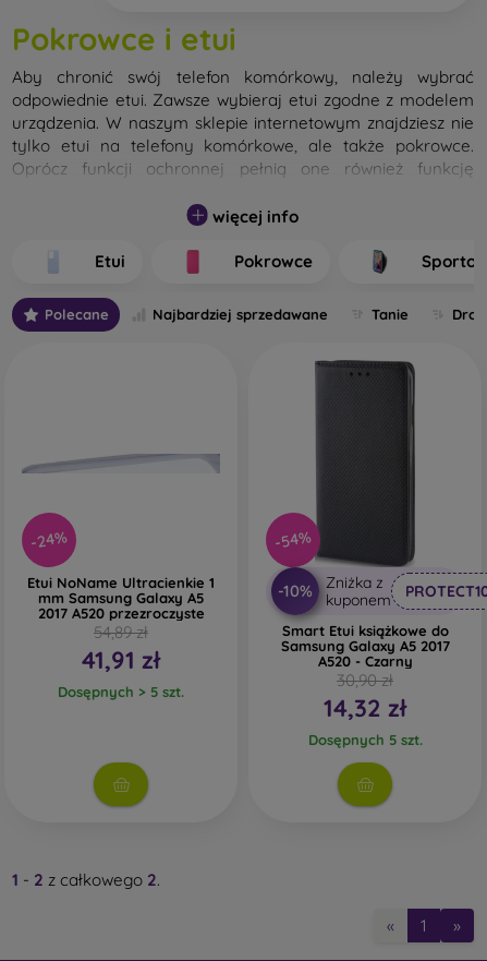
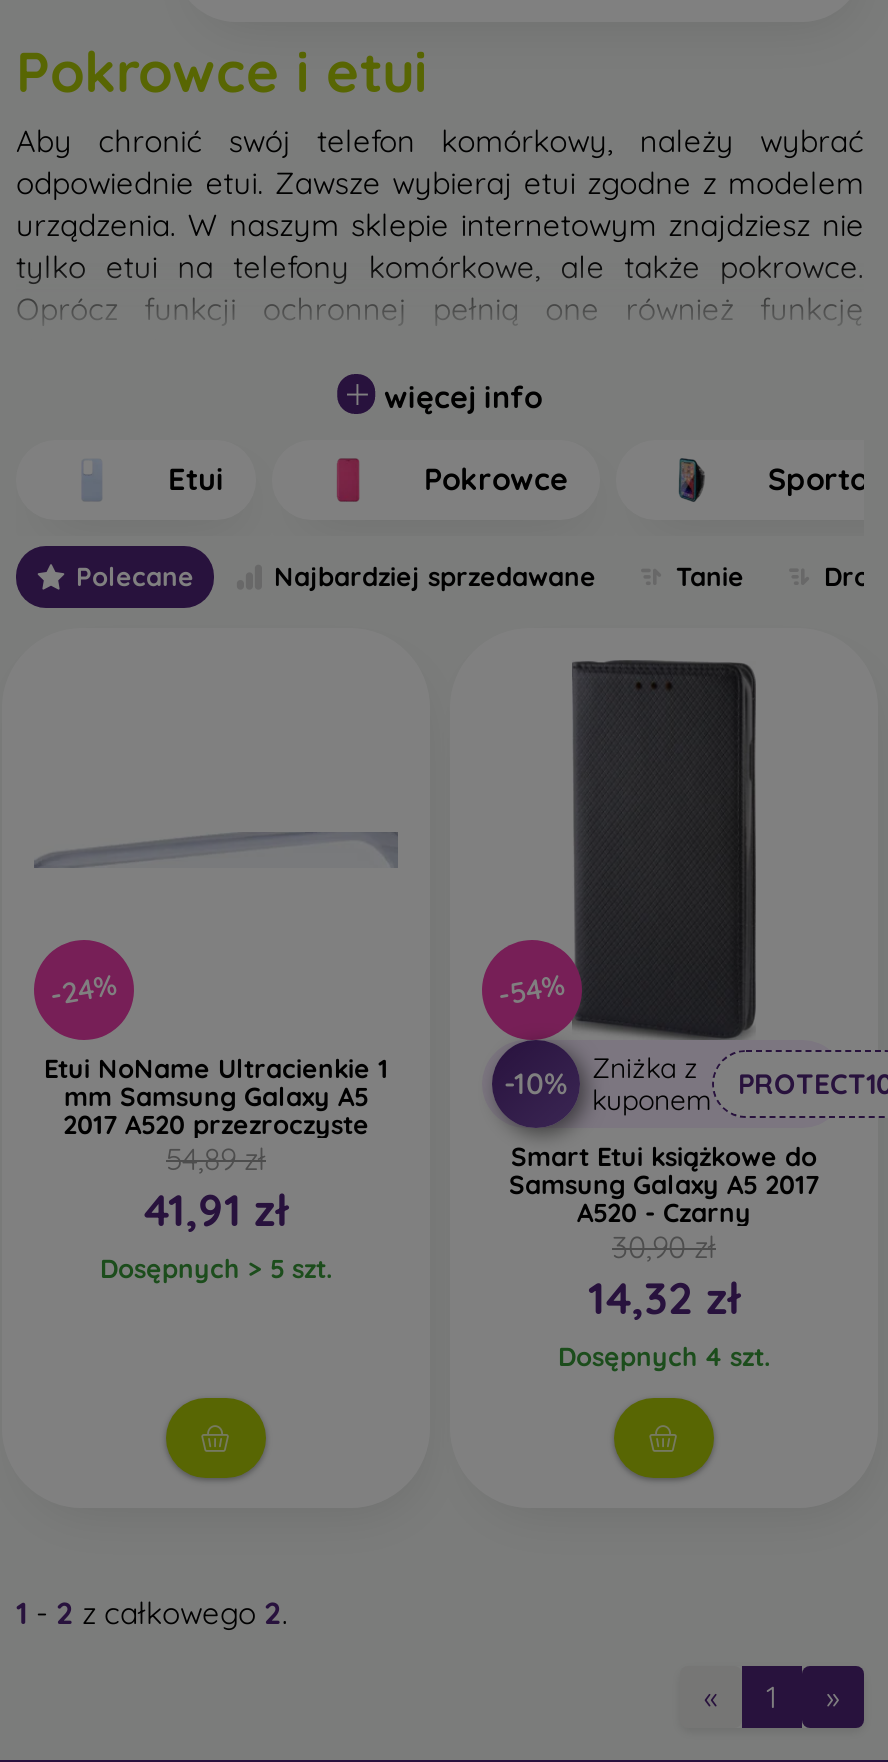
- Dosępnych 5 szt.
+ Dosępnych 4 szt.
